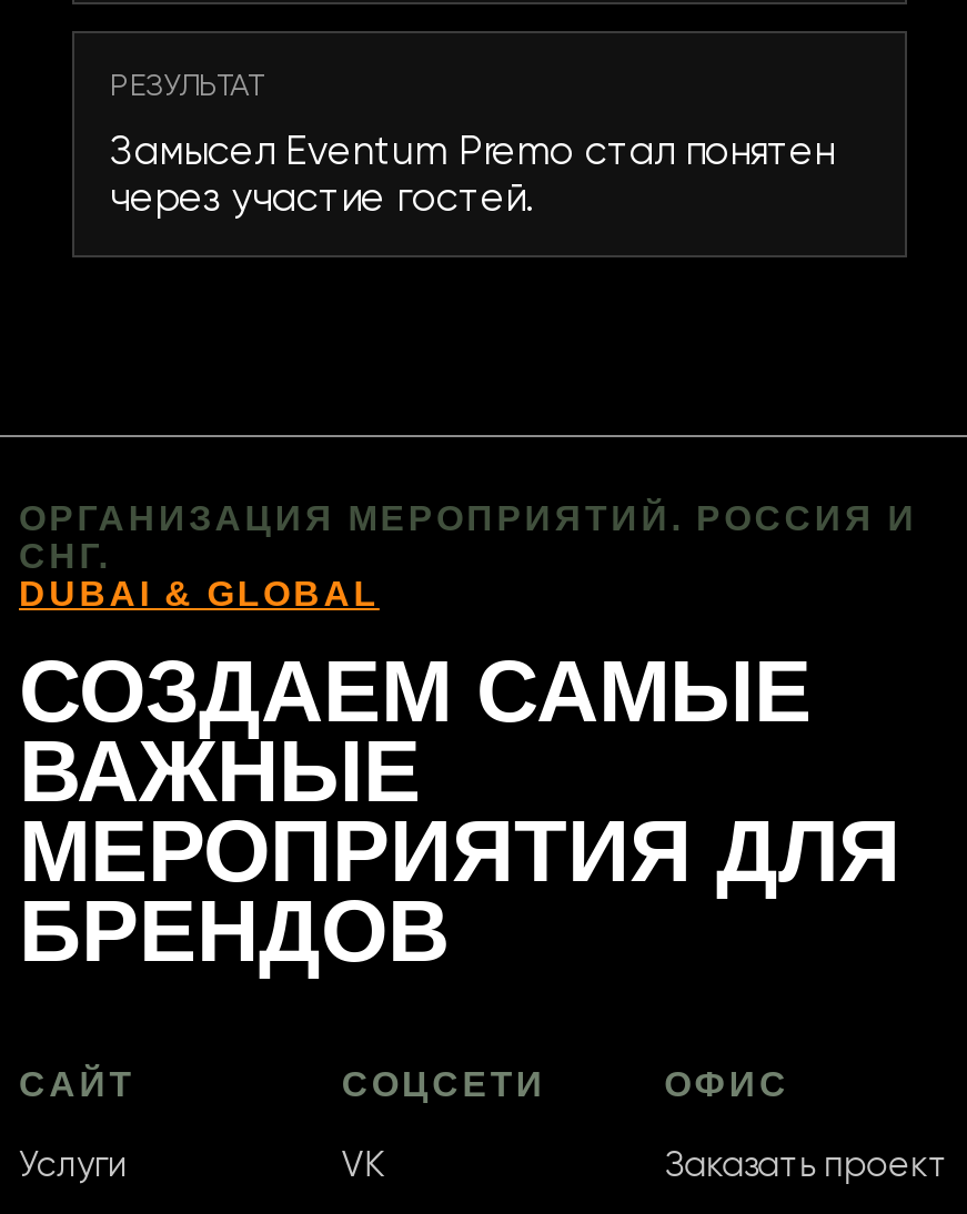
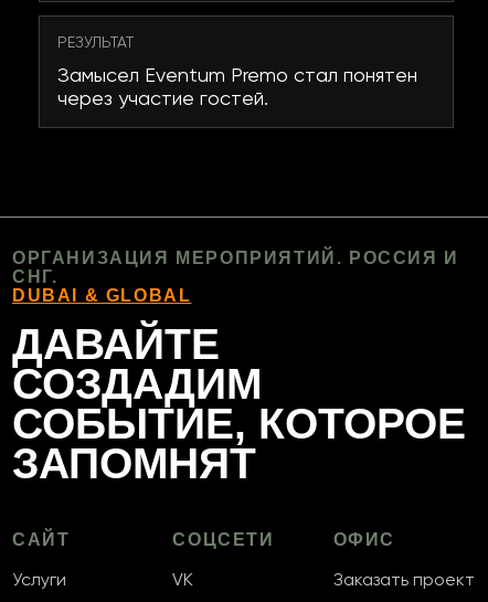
- СОЗДАЕМ САМЫЕ
- ВАЖНЫЕ
- МЕРОПРИЯТИЯ ДЛЯ
- БРЕНДОВ
+ ДАВАЙТЕ
+ СОЗДАДИМ
+ СОБЫТИЕ, КОТОРОЕ
+ ЗАПОМНЯТ
